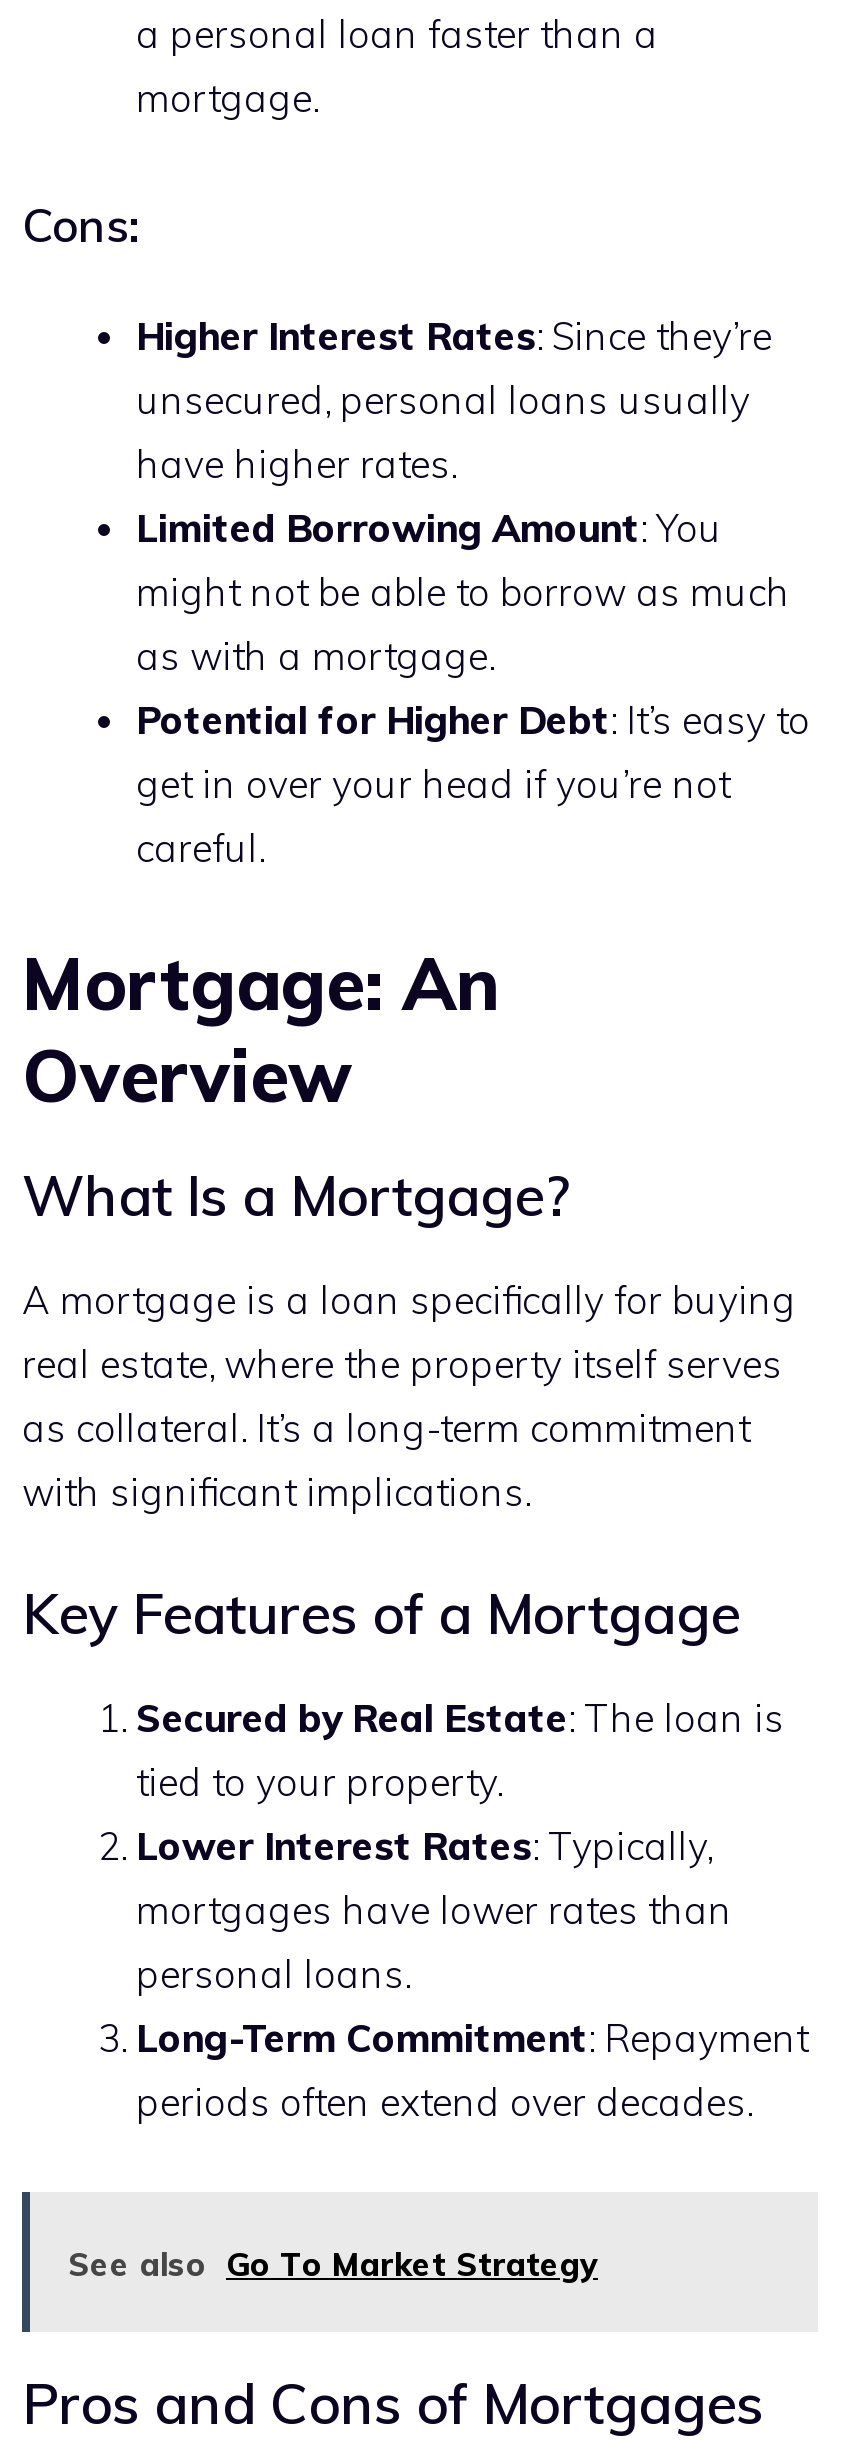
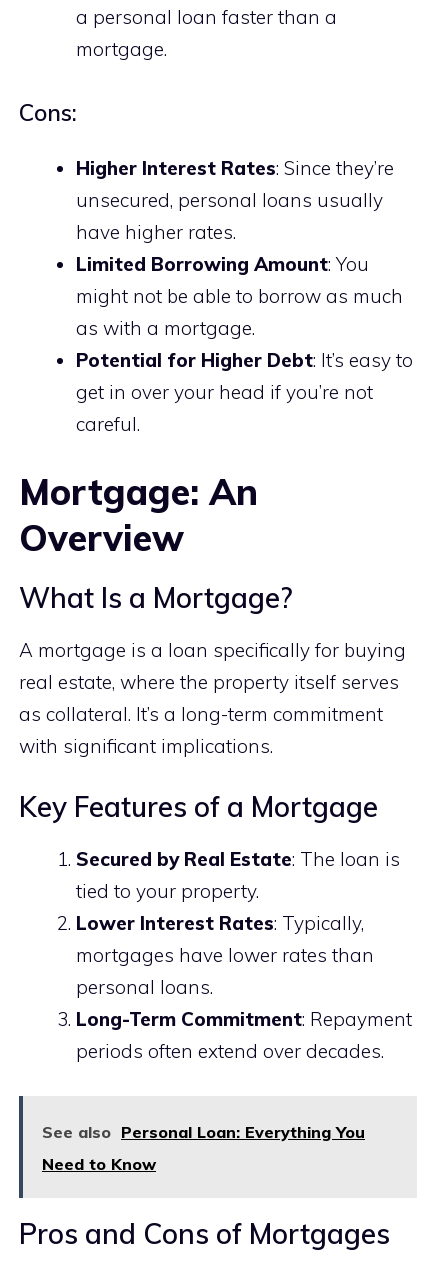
- See also Go To Market Strategy
+ See also Personal Loan: Everything You
+ Need to Know
